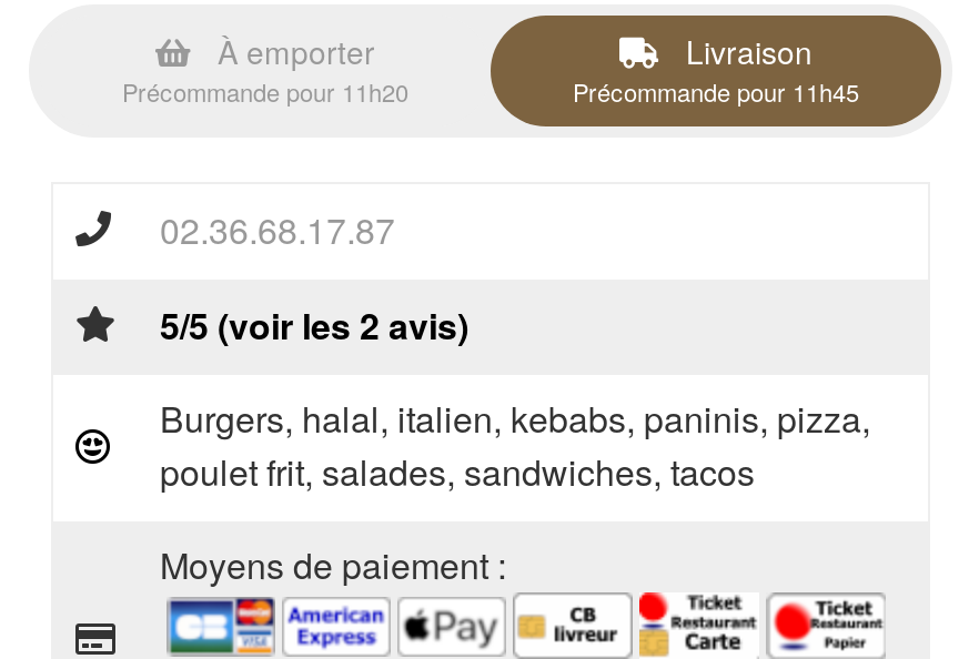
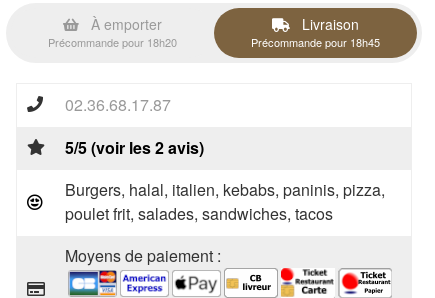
- Précommande pour 11h20
+ Précommande pour 18h20

- Précommande pour 11h45
+ Précommande pour 18h45
